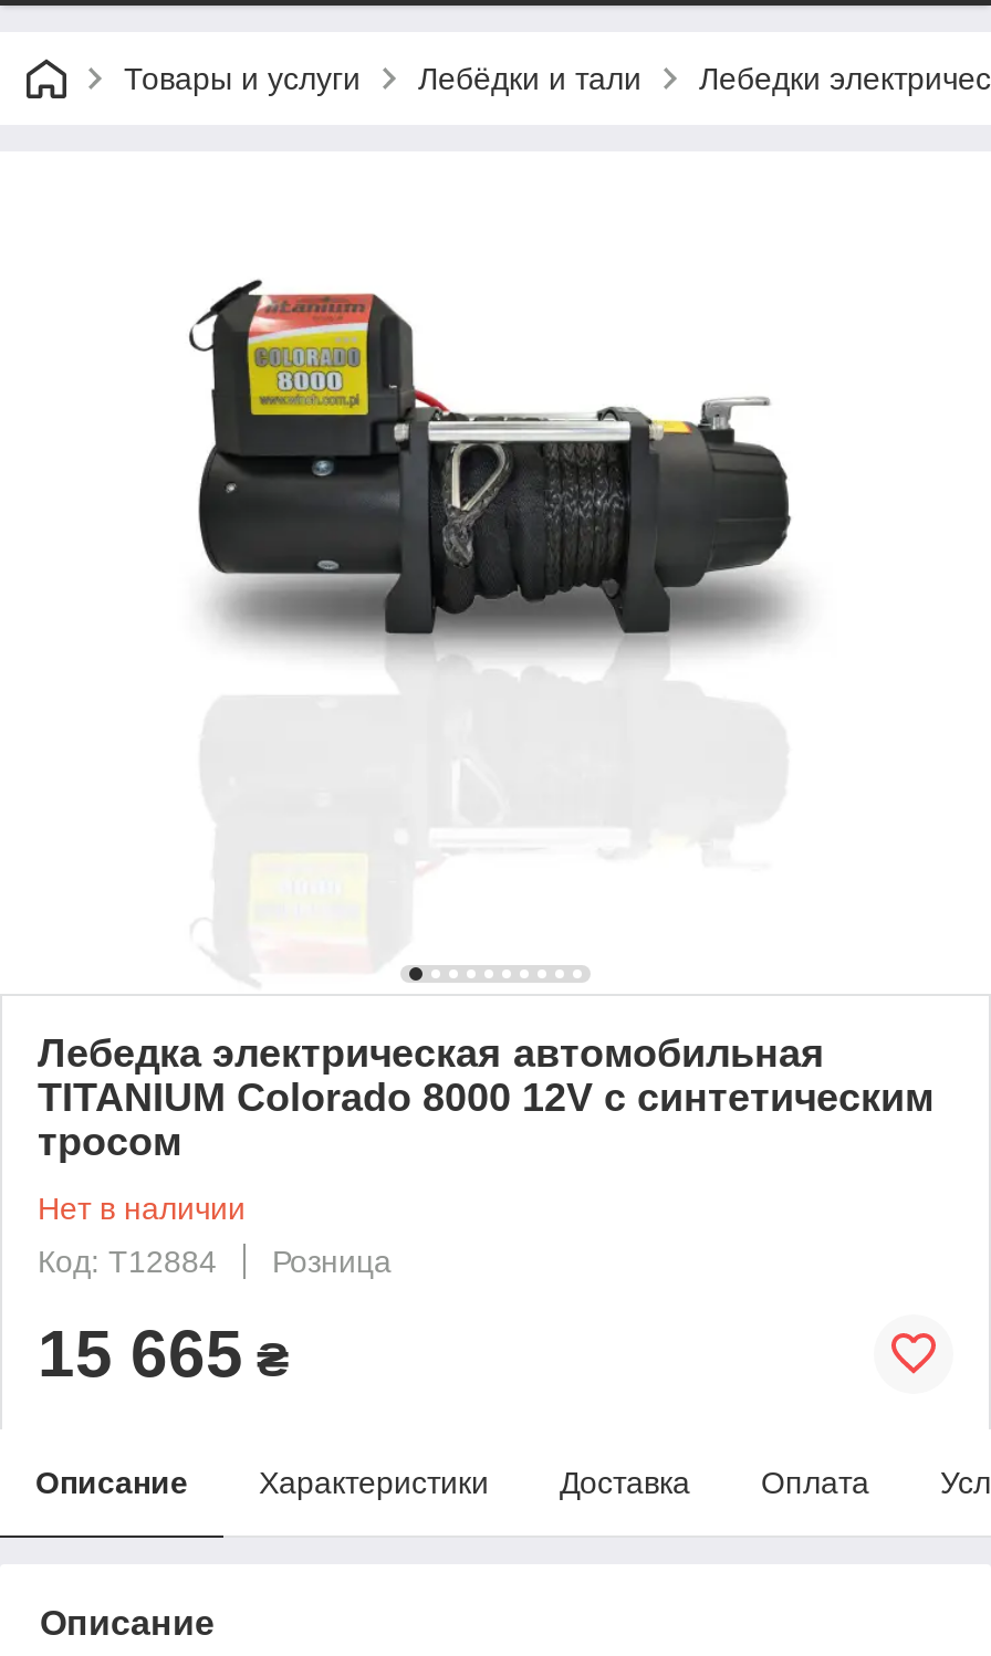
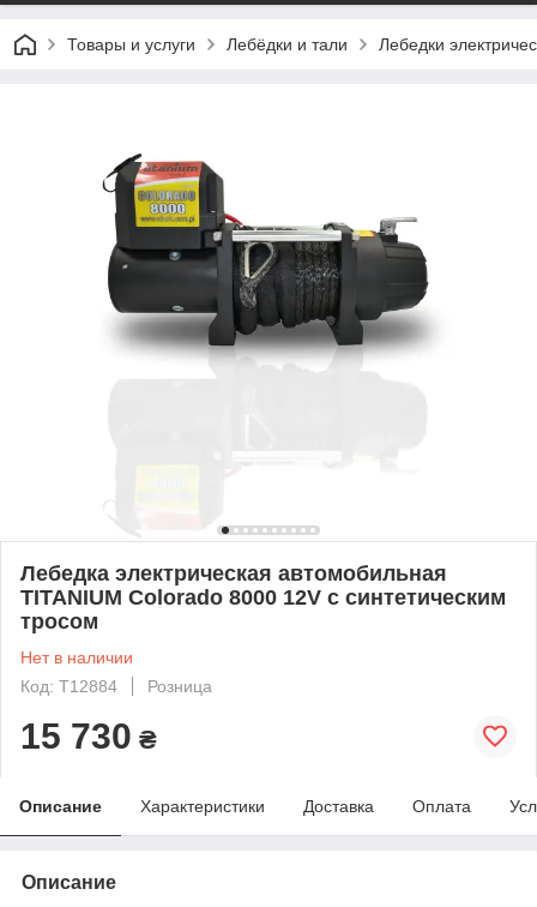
- 15 665 ₴
+ 15 730 ₴
